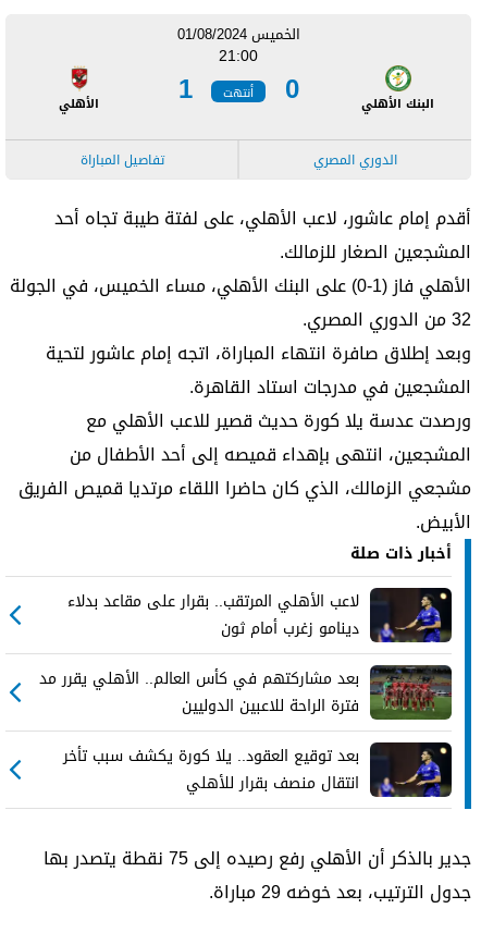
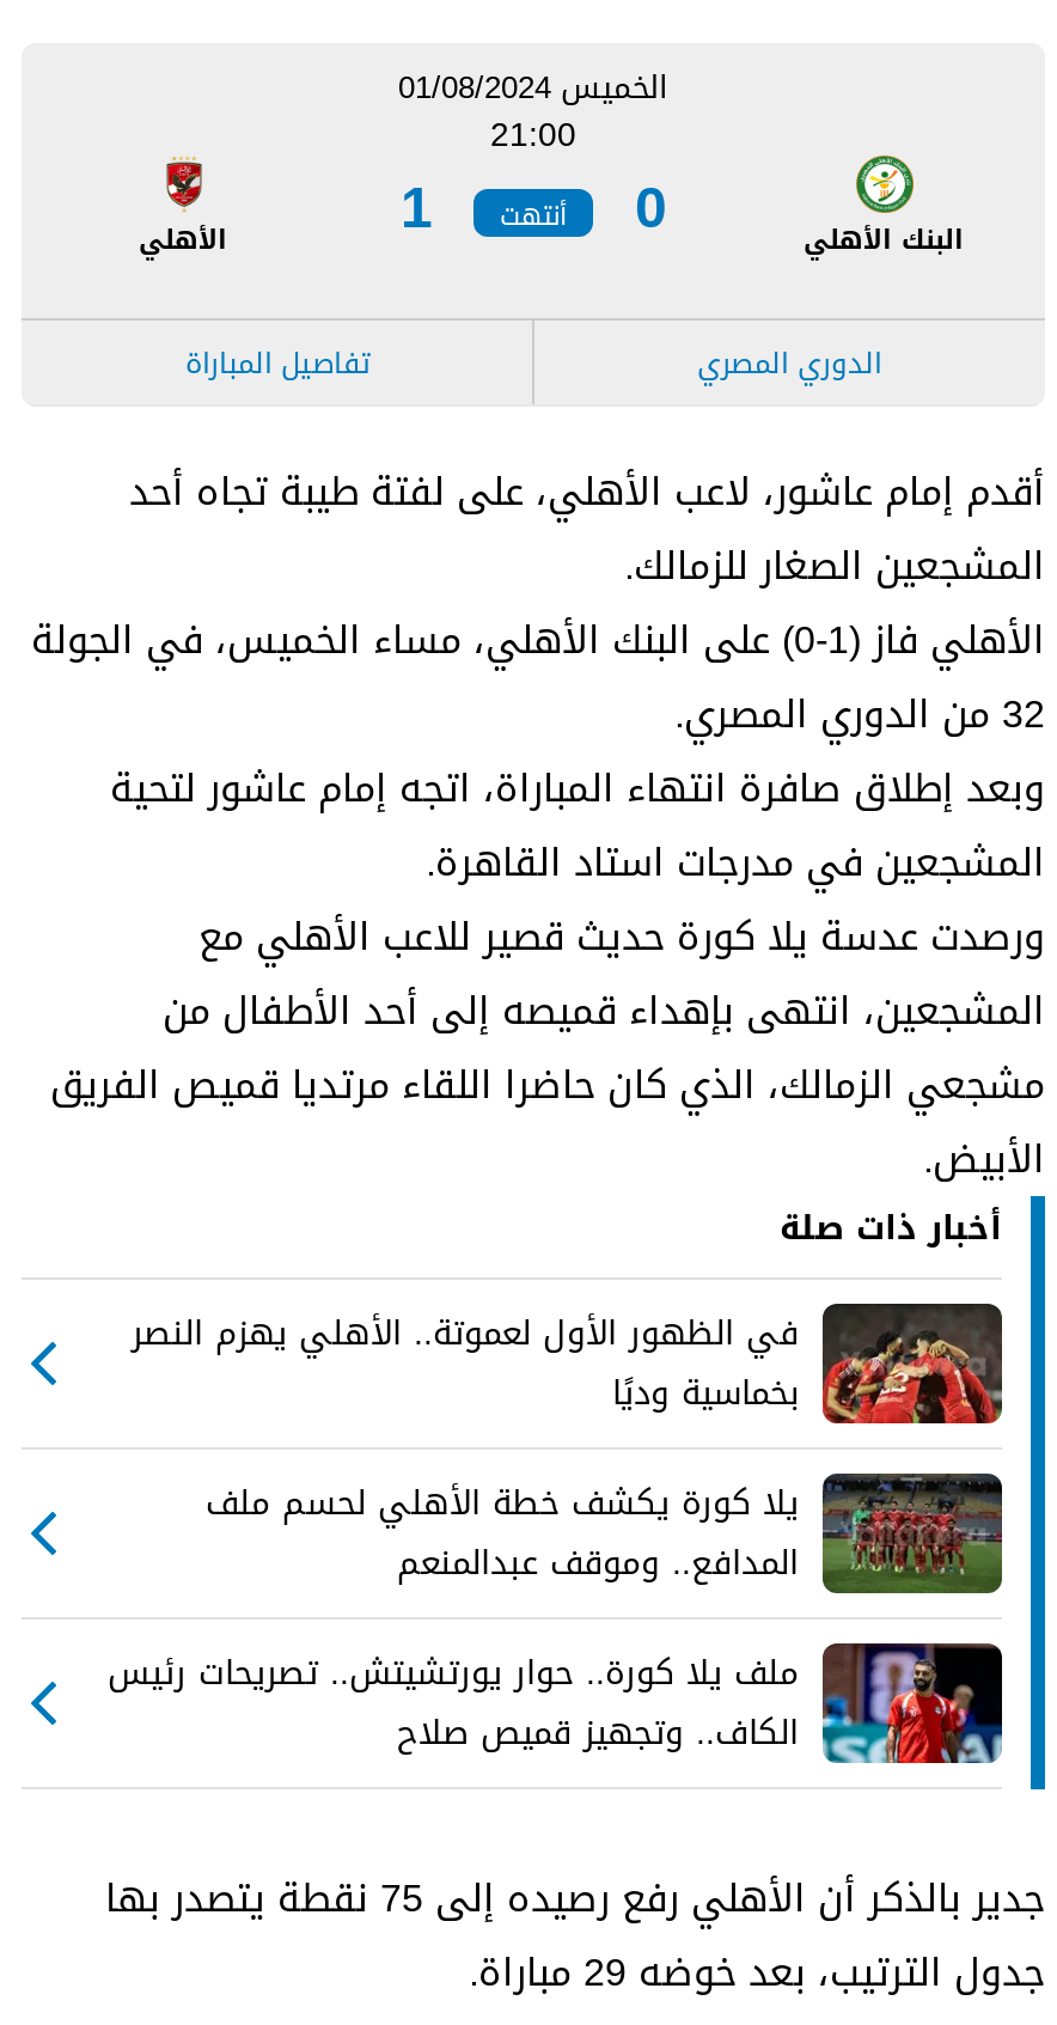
- [image]
- لاعب الأهلي المرتقب.. بقرار على مقاعد بدلاء
- دينامو زغرب أمام ثون
+ [image]
+ في الظهور الأول لعموتة.. الأهلي يهزم النصر
+ بخماسية وديًا

- بعد مشاركتهم في كأس العالم.. الأهلي يقرر مد
- فترة الراحة للاعبين الدوليين
+ يلا كورة يكشف خطة الأهلي لحسم ملف
+ المدافع.. وموقف عبدالمنعم

- [image]
- بعد توقيع العقود.. يلا كورة يكشف سبب تأخر
- انتقال منصف بقرار للأهلي
+ [image]
+ ملف يلا كورة.. حوار يورتشيتش.. تصريحات رئيس
+ الكاف.. وتجهيز قميص صلاح
